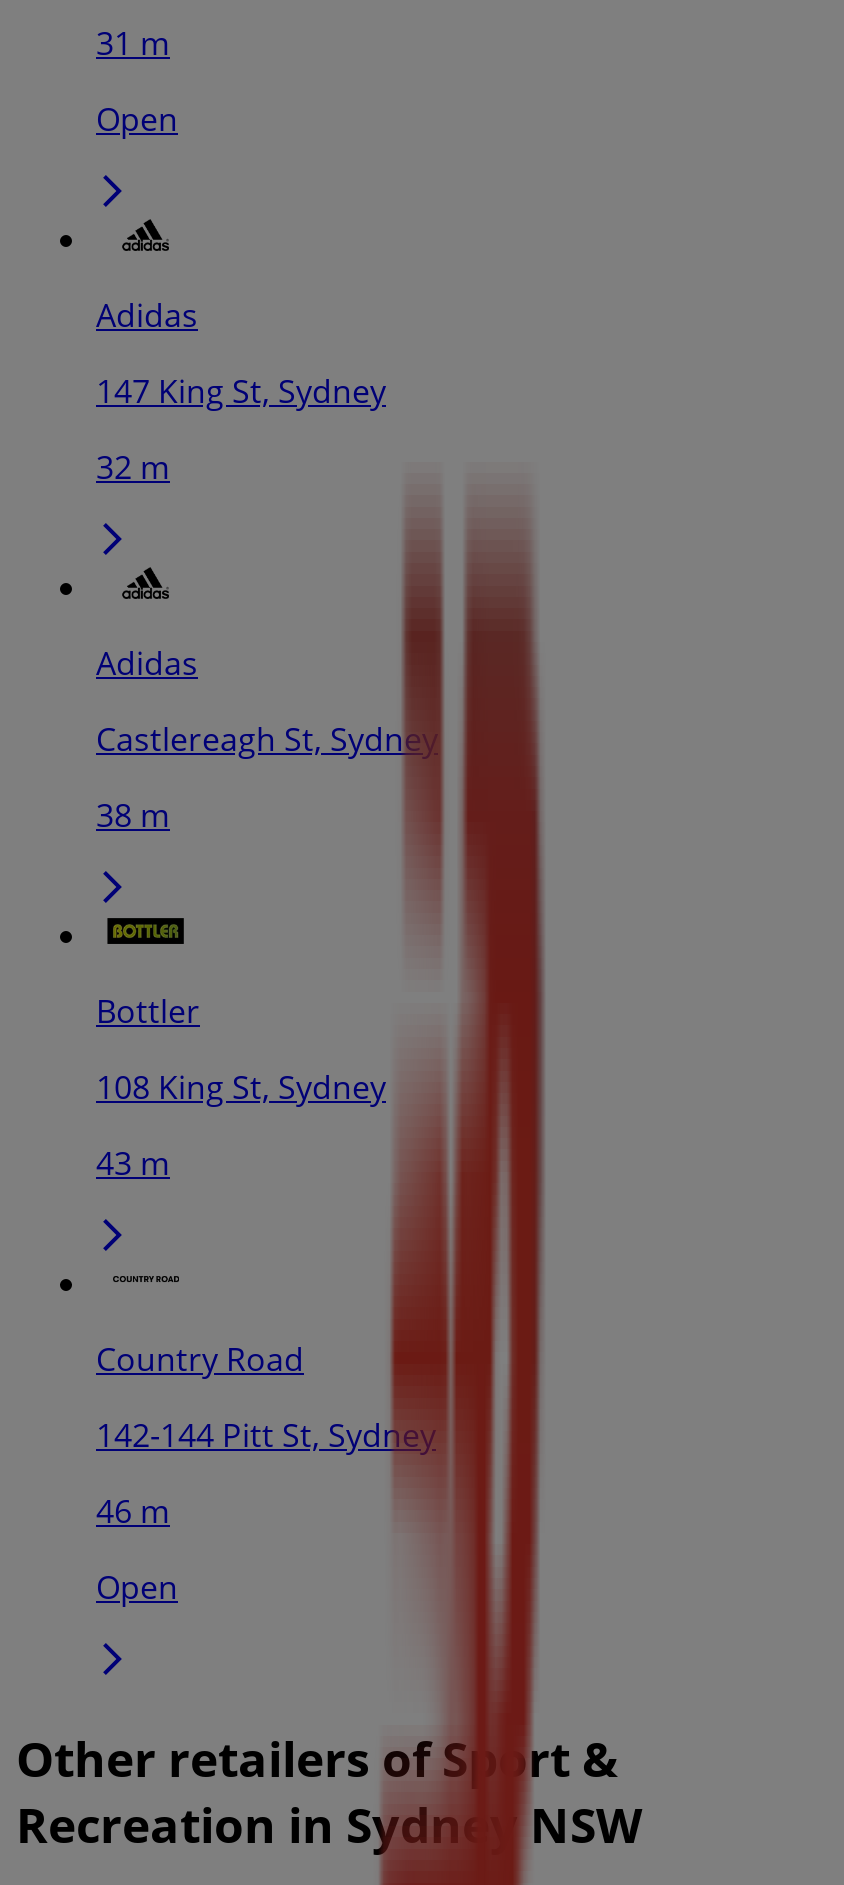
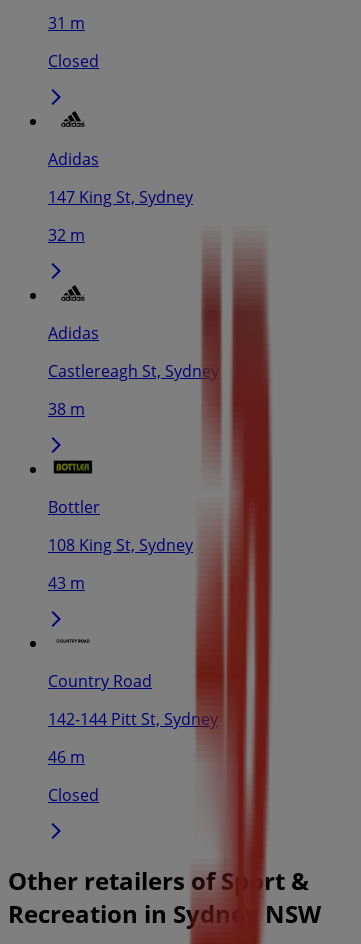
- Open
+ Closed

- Open
+ Closed
